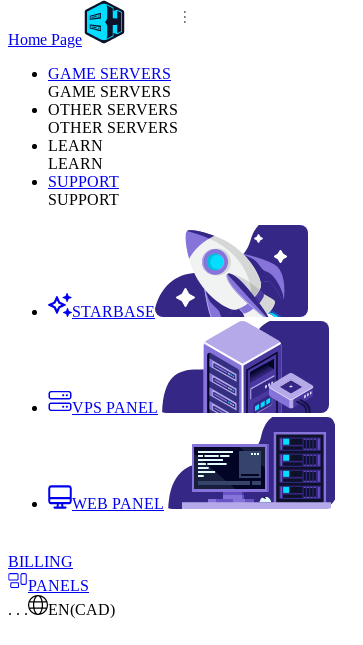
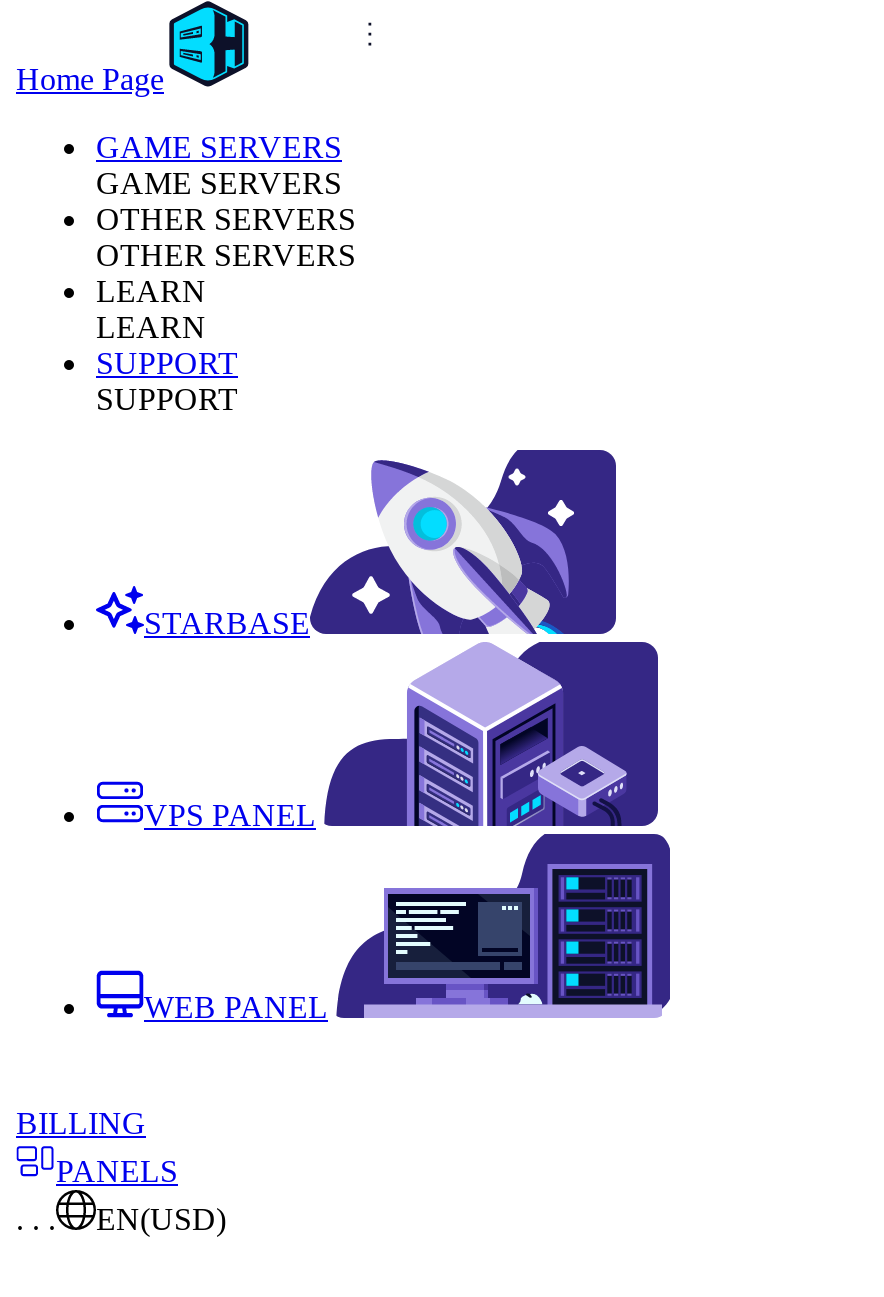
- EN(CAD)
+ EN(USD)
